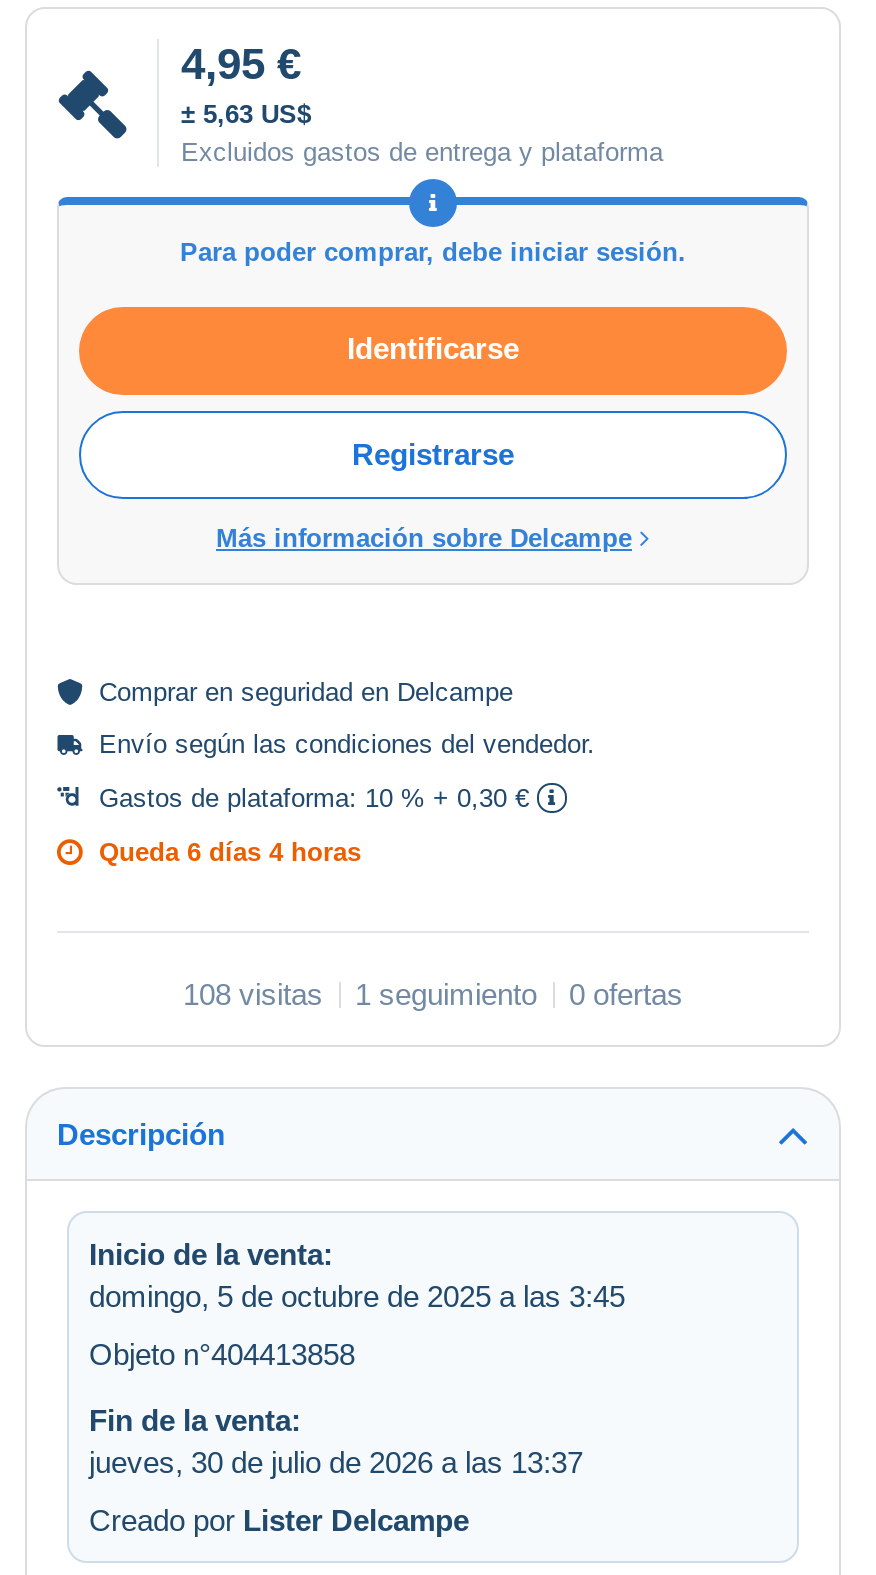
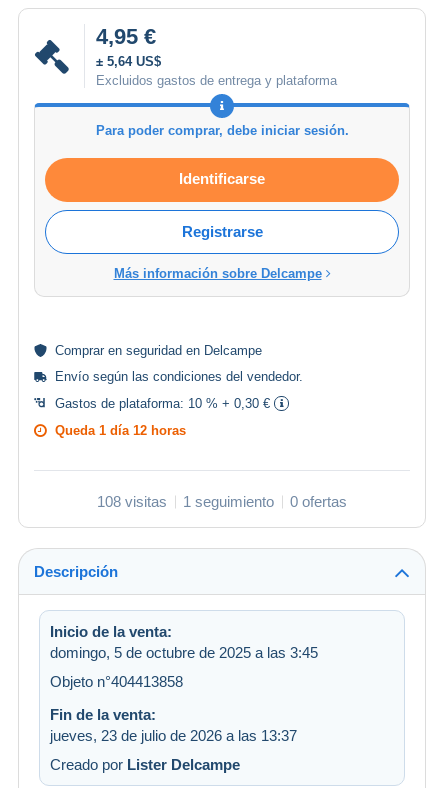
- ± 5,63 US$
+ ± 5,64 US$

- Queda 6 días 4 horas
+ Queda 1 día 12 horas

- jueves, 30 de julio de 2026 a las 13:37
+ jueves, 23 de julio de 2026 a las 13:37
